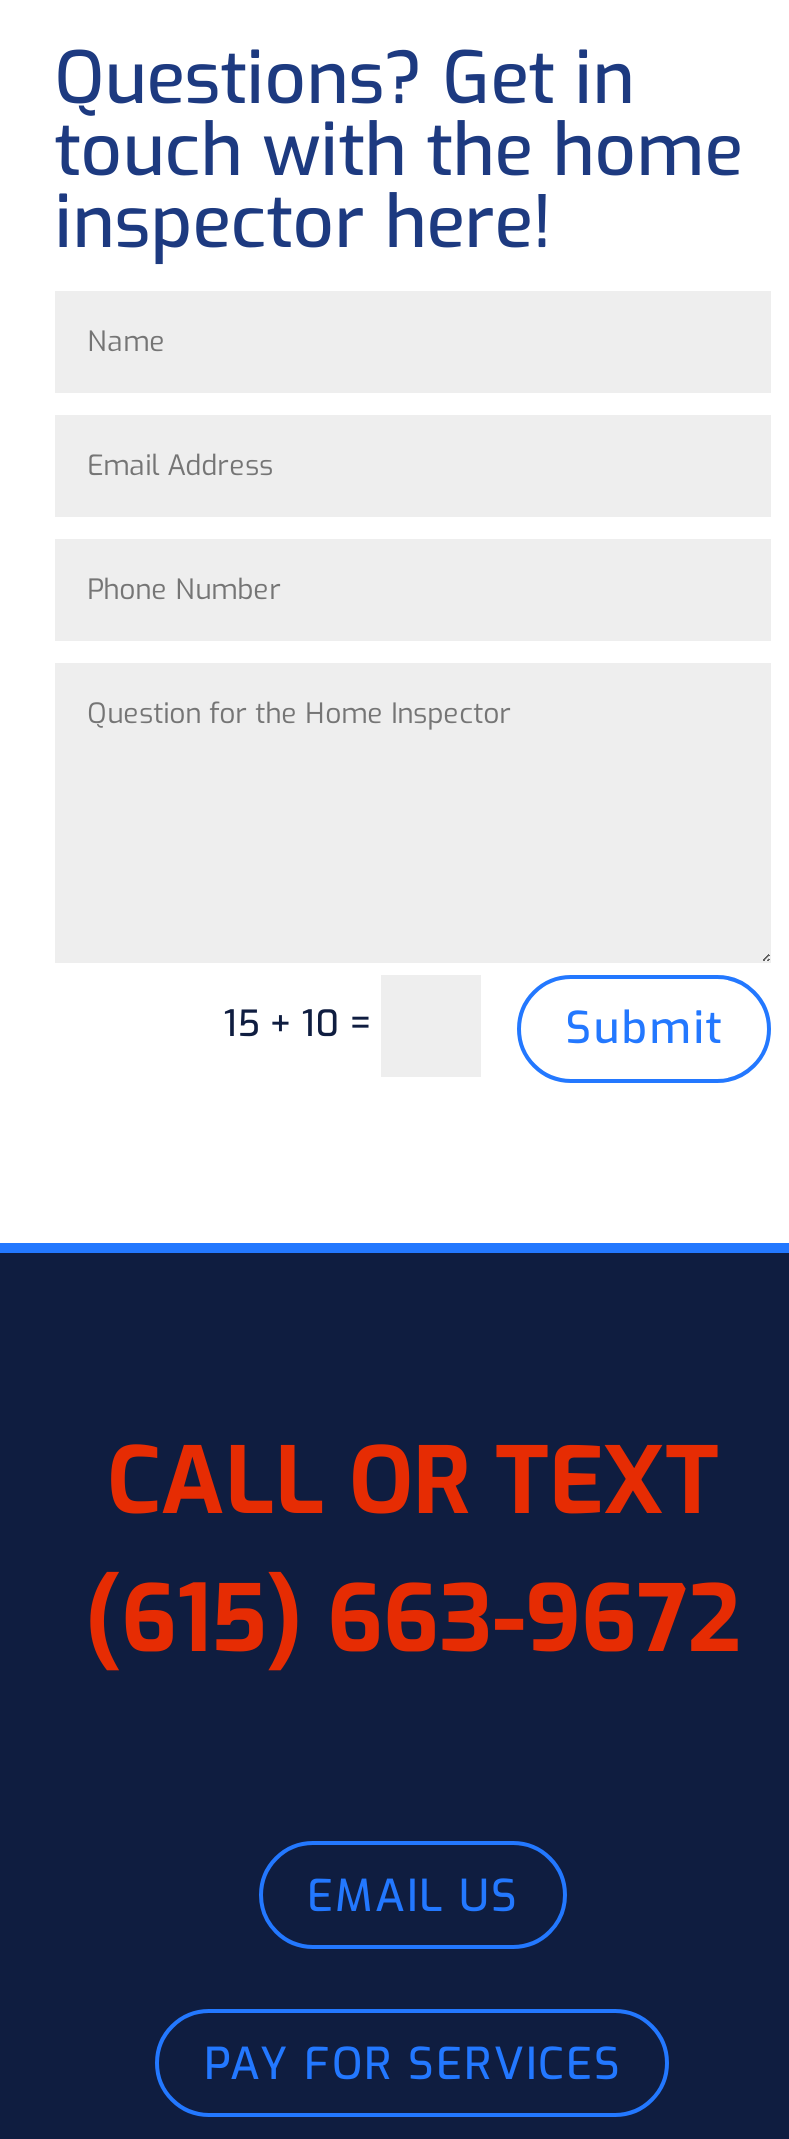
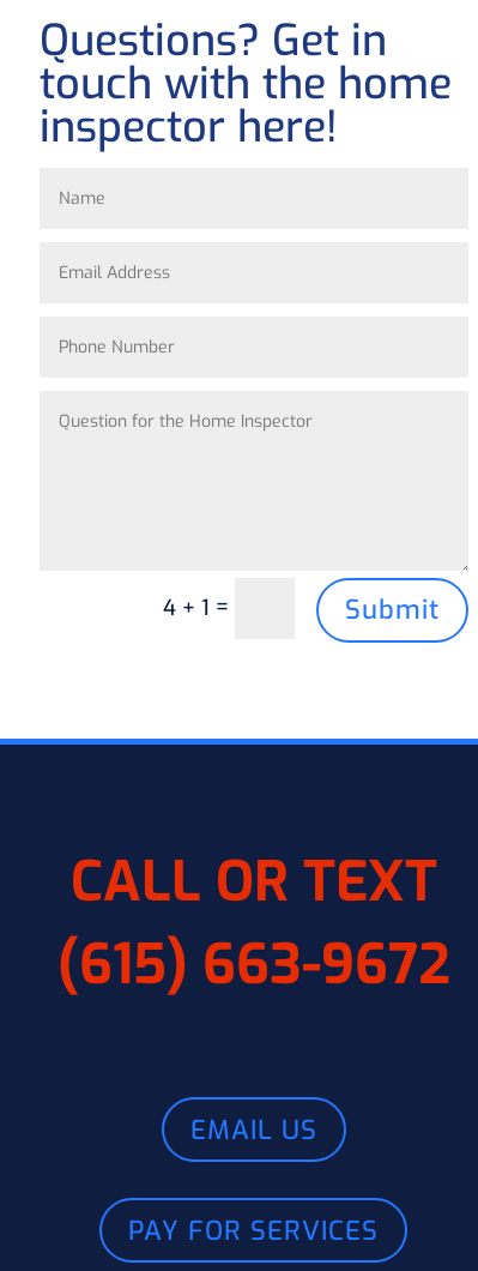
- 15 + 10 =
+ 4 + 1 =
